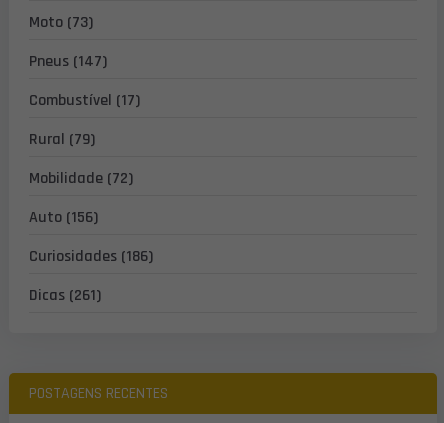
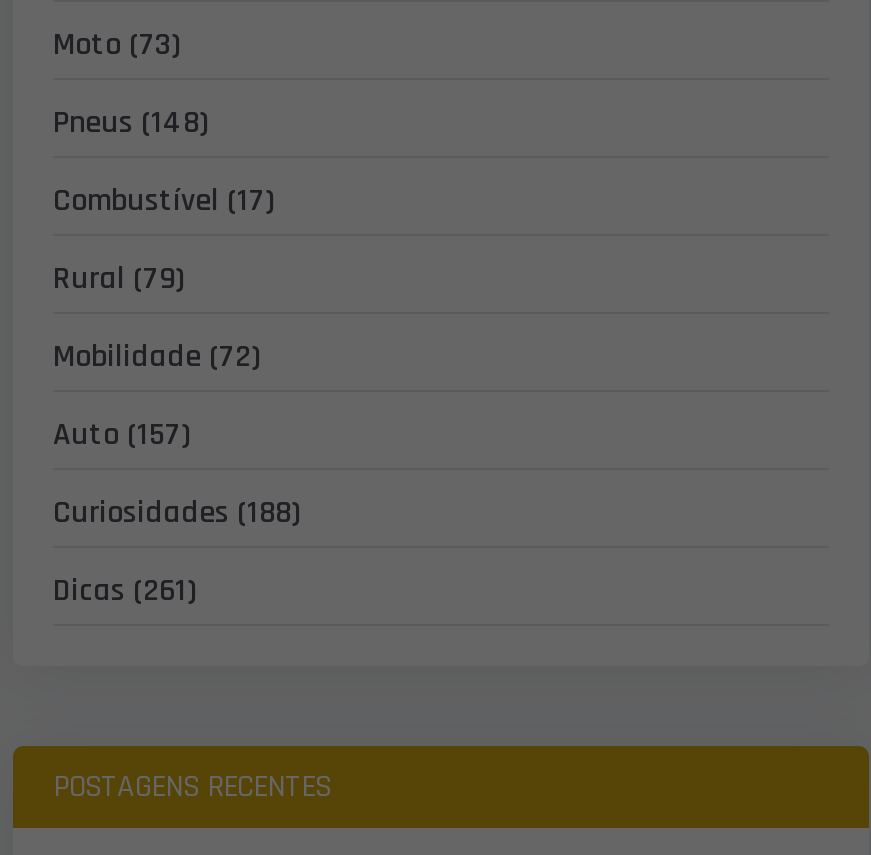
- Pneus (147)
+ Pneus (148)

- Auto (156)
+ Auto (157)

- Curiosidades (186)
+ Curiosidades (188)
